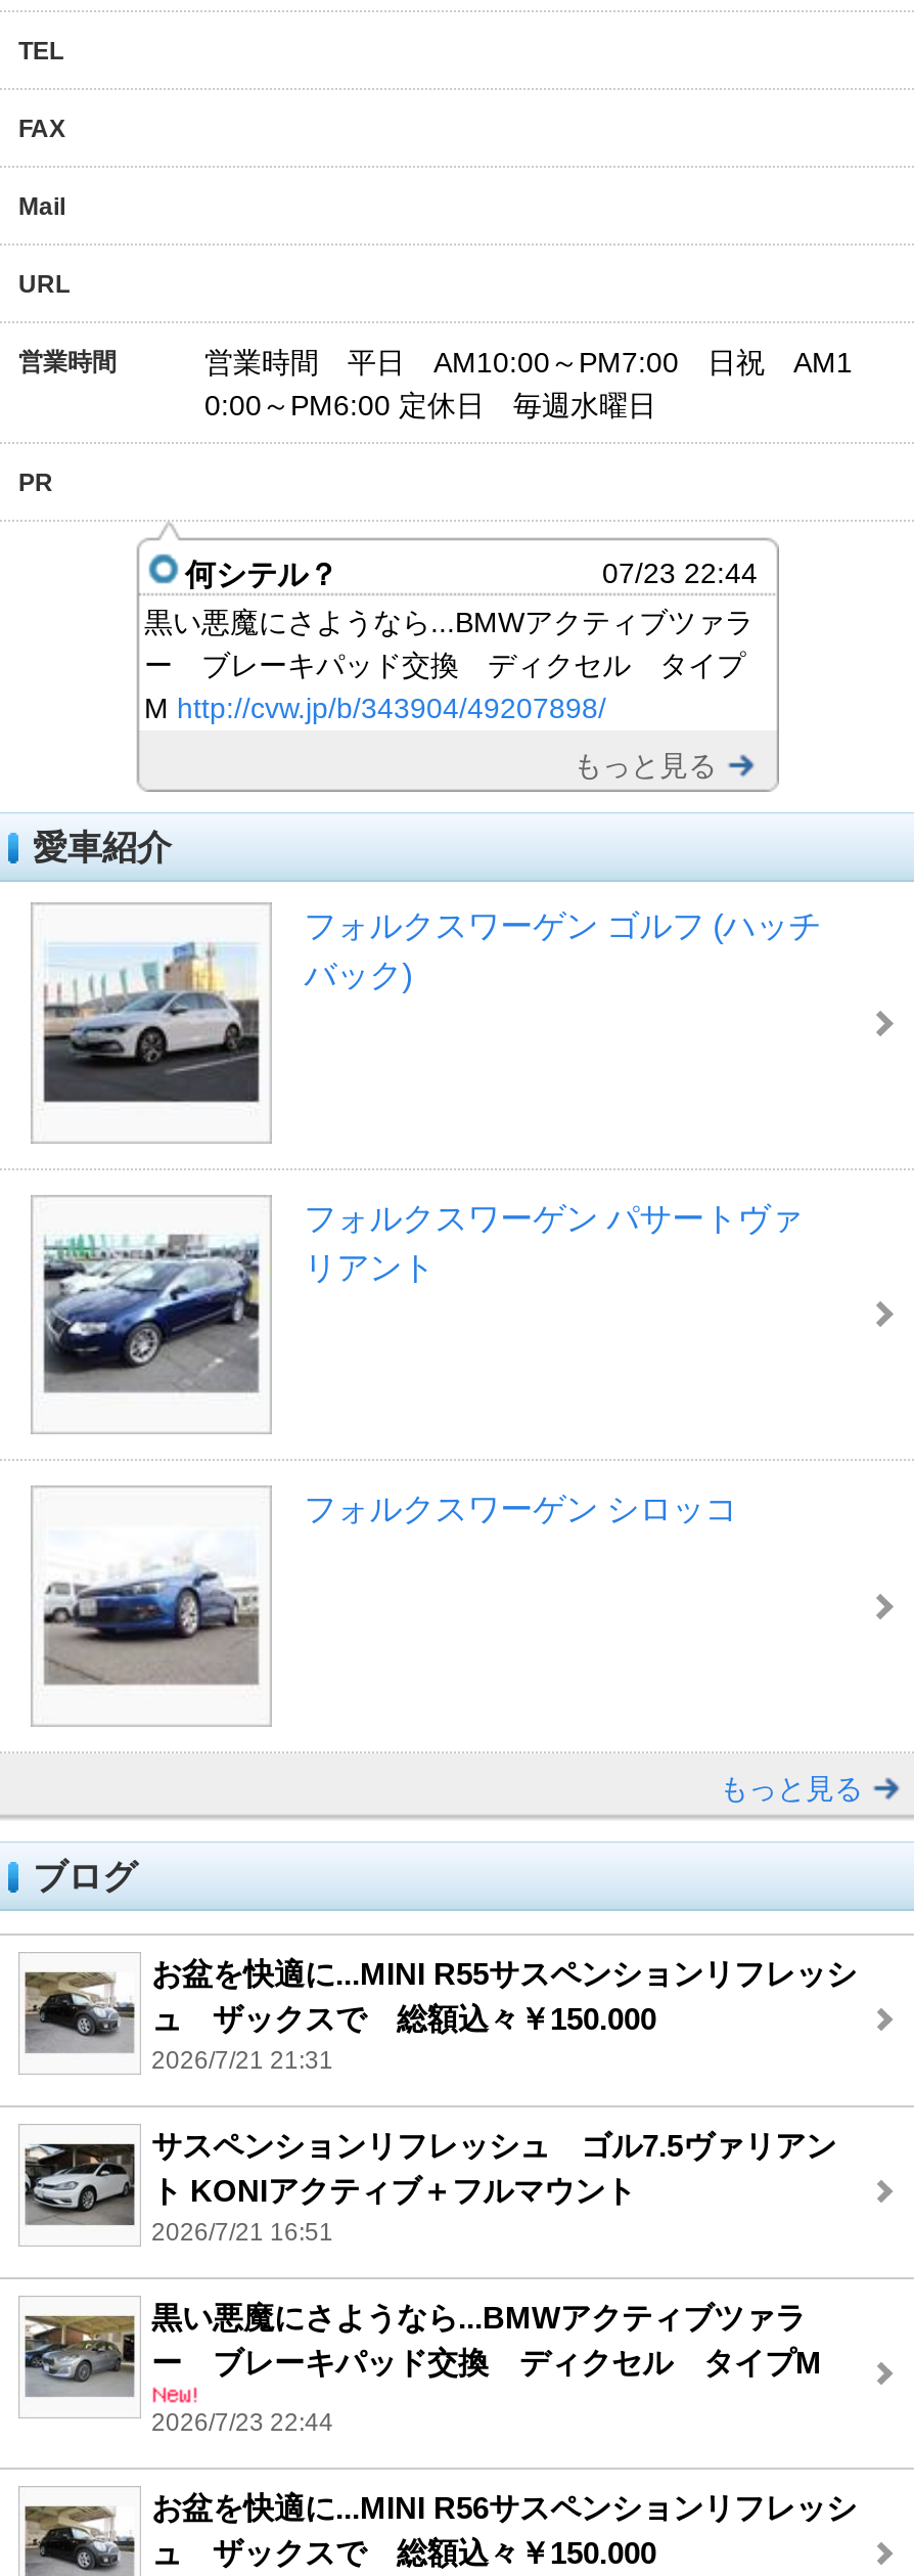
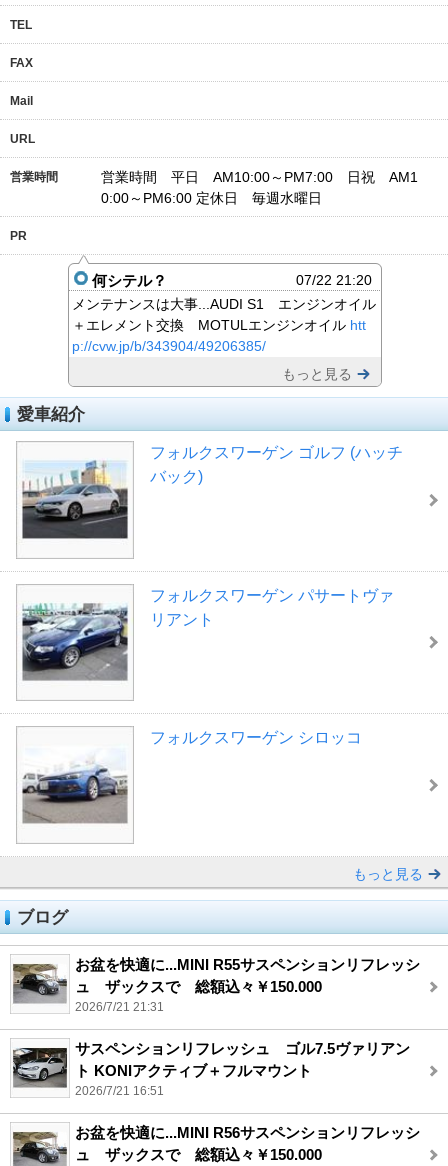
- 07/23 22:44
+ 07/22 21:20

- 黒い悪魔にさようなら...BMWアクティブツァラ
- ー ブレーキパッド交換 ディクセル タイプ
- M http://cvw.jp/b/343904/49207898/
+ メンテナンスは大事...AUDI S1 エンジンオイル
+ ＋エレメント交換 MOTULエンジンオイルhtt
+ p://cvw.jp/b/343904/49206385/

- [image]
- 黒い悪魔にさようなら...BMWアクティブツァラ
- ー ブレーキパッド交換 ディクセル タイプM
- 2026/7/23 22:44
